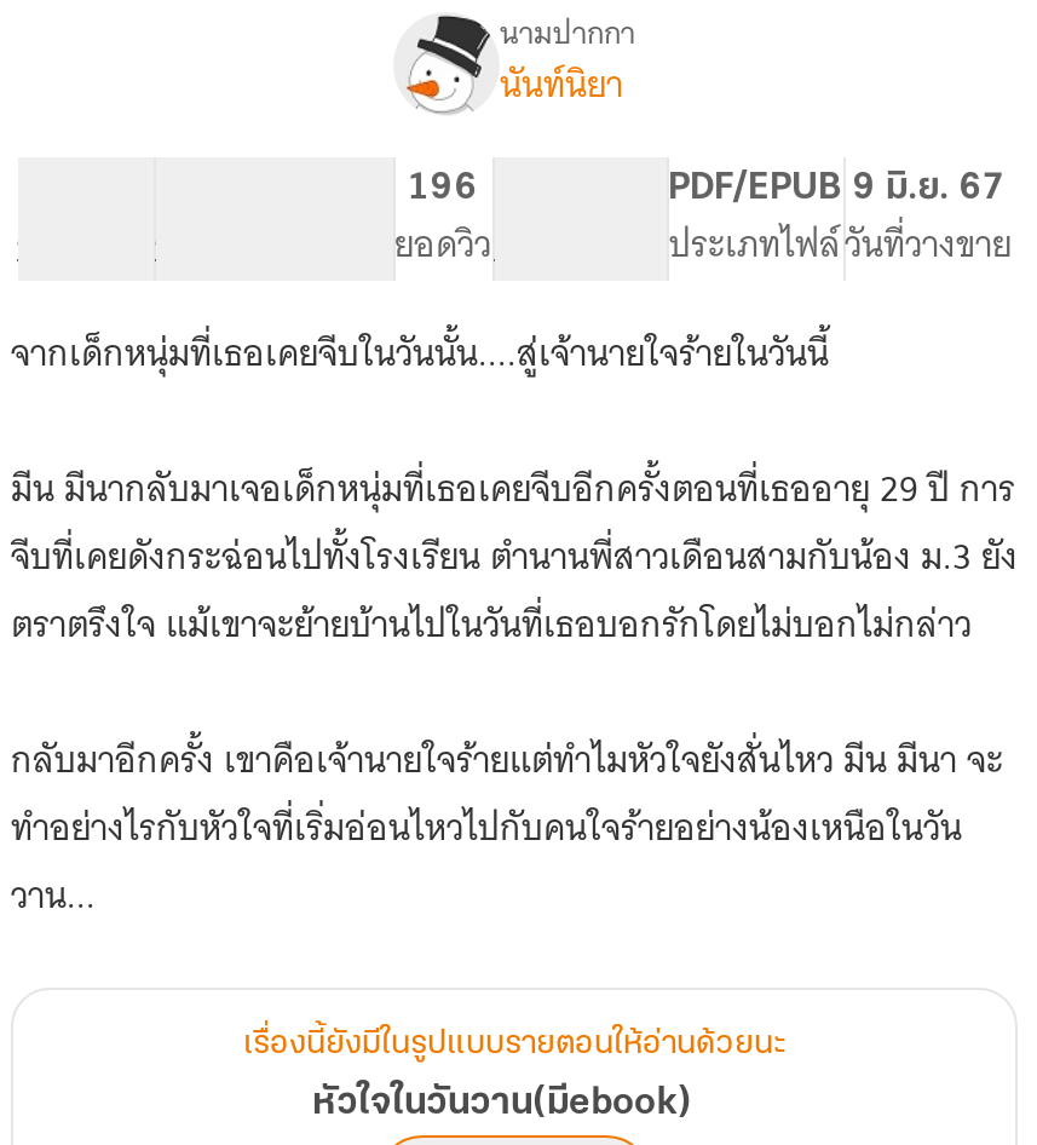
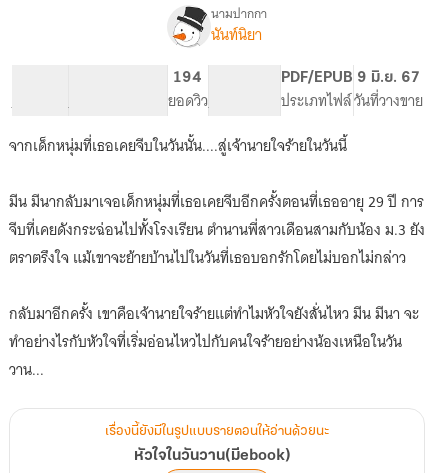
- 196
+ 194
